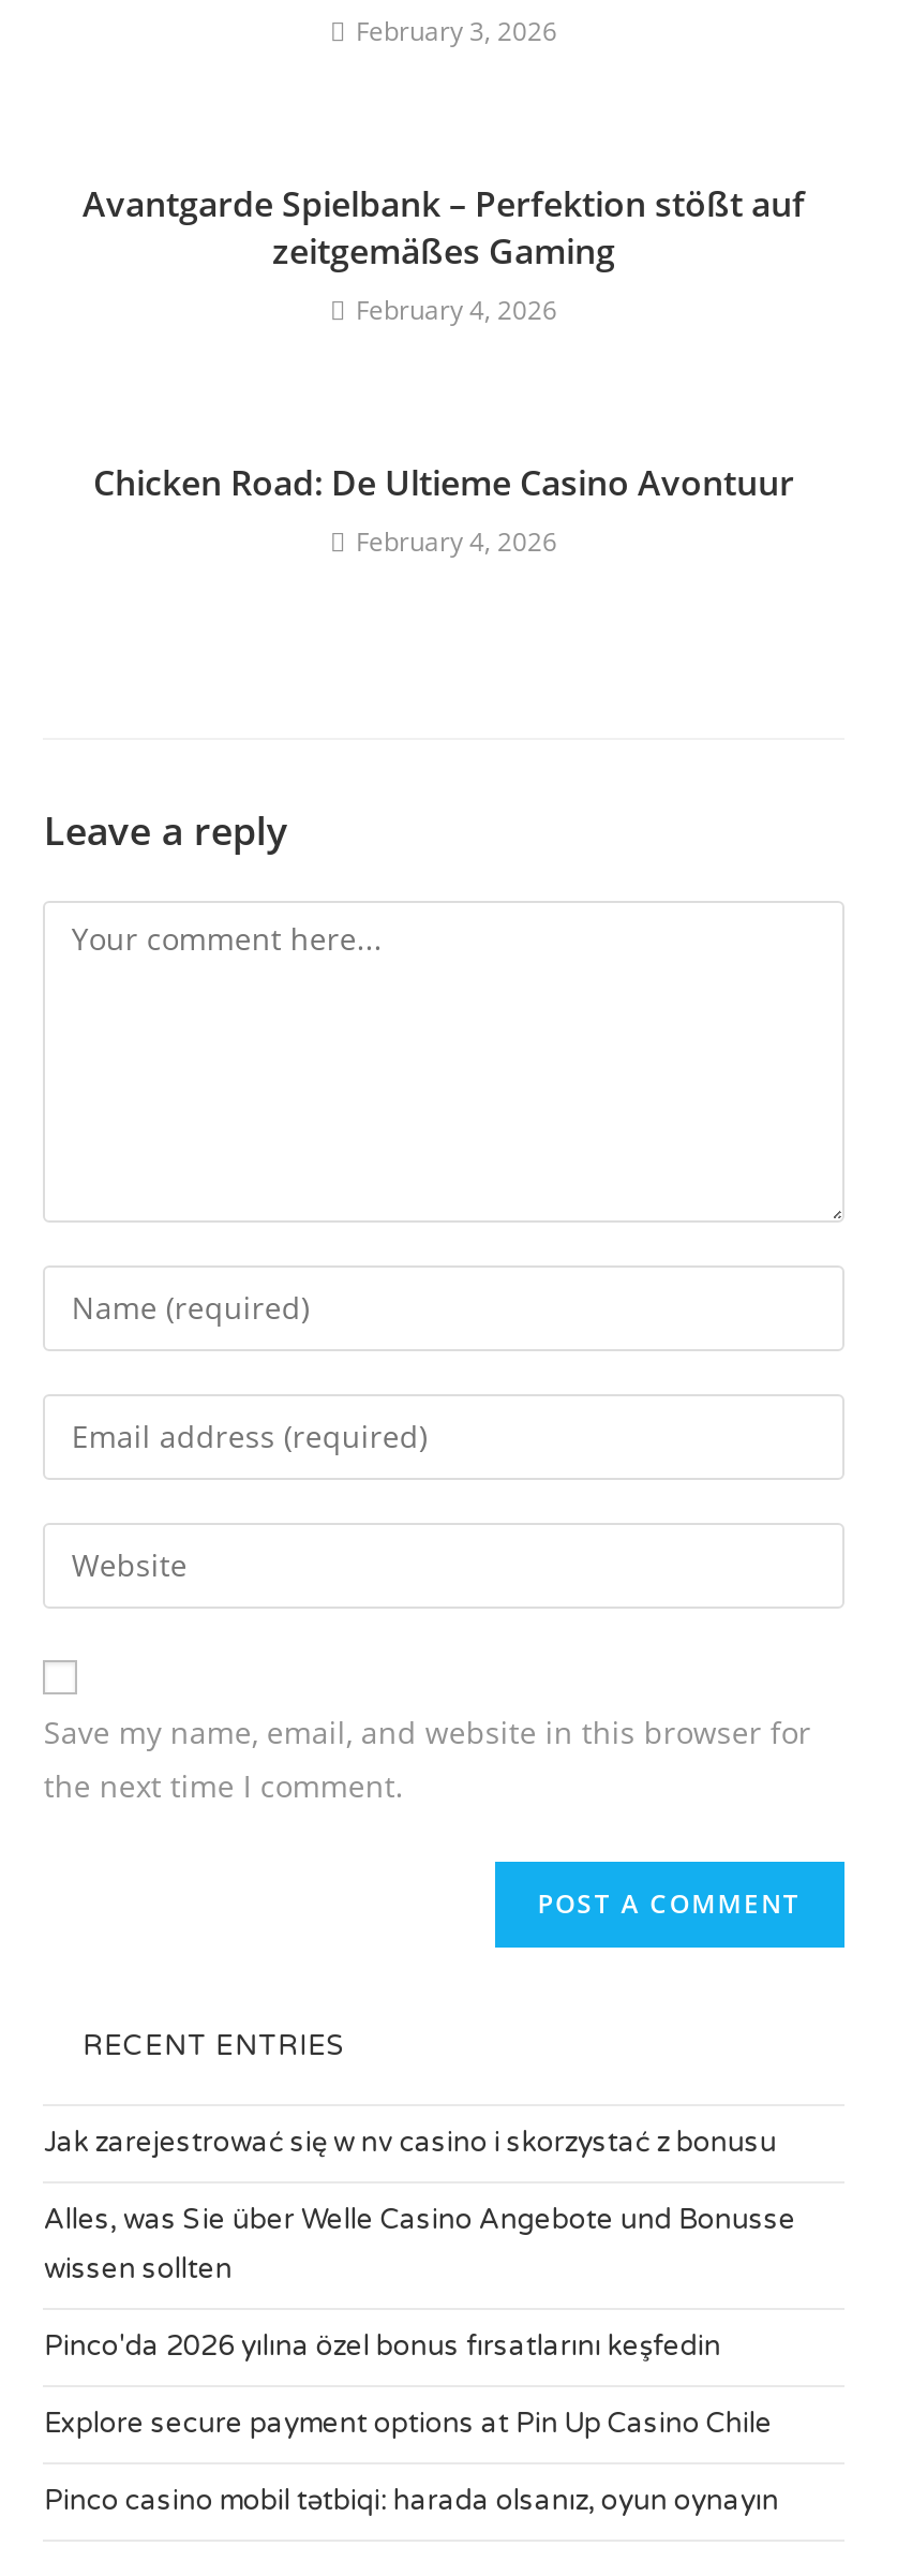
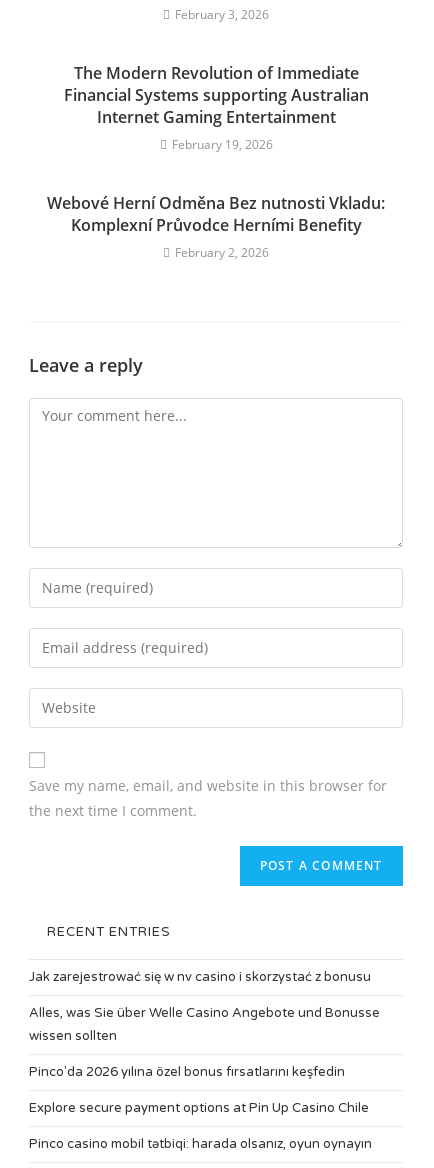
- Avantgarde Spielbank – Perfektion stößt auf
- zeitgemäßes Gaming
- February 4, 2026
+ The Modern Revolution of Immediate
+ Financial Systems supporting Australian
+ Internet Gaming Entertainment
+ February 19, 2026

- Chicken Road: De Ultieme Casino Avontuur
- February 4, 2026
+ Webové Herní Odměna Bez nutnosti Vkladu:
+ Komplexní Průvodce Herními Benefity
+ February 2, 2026
